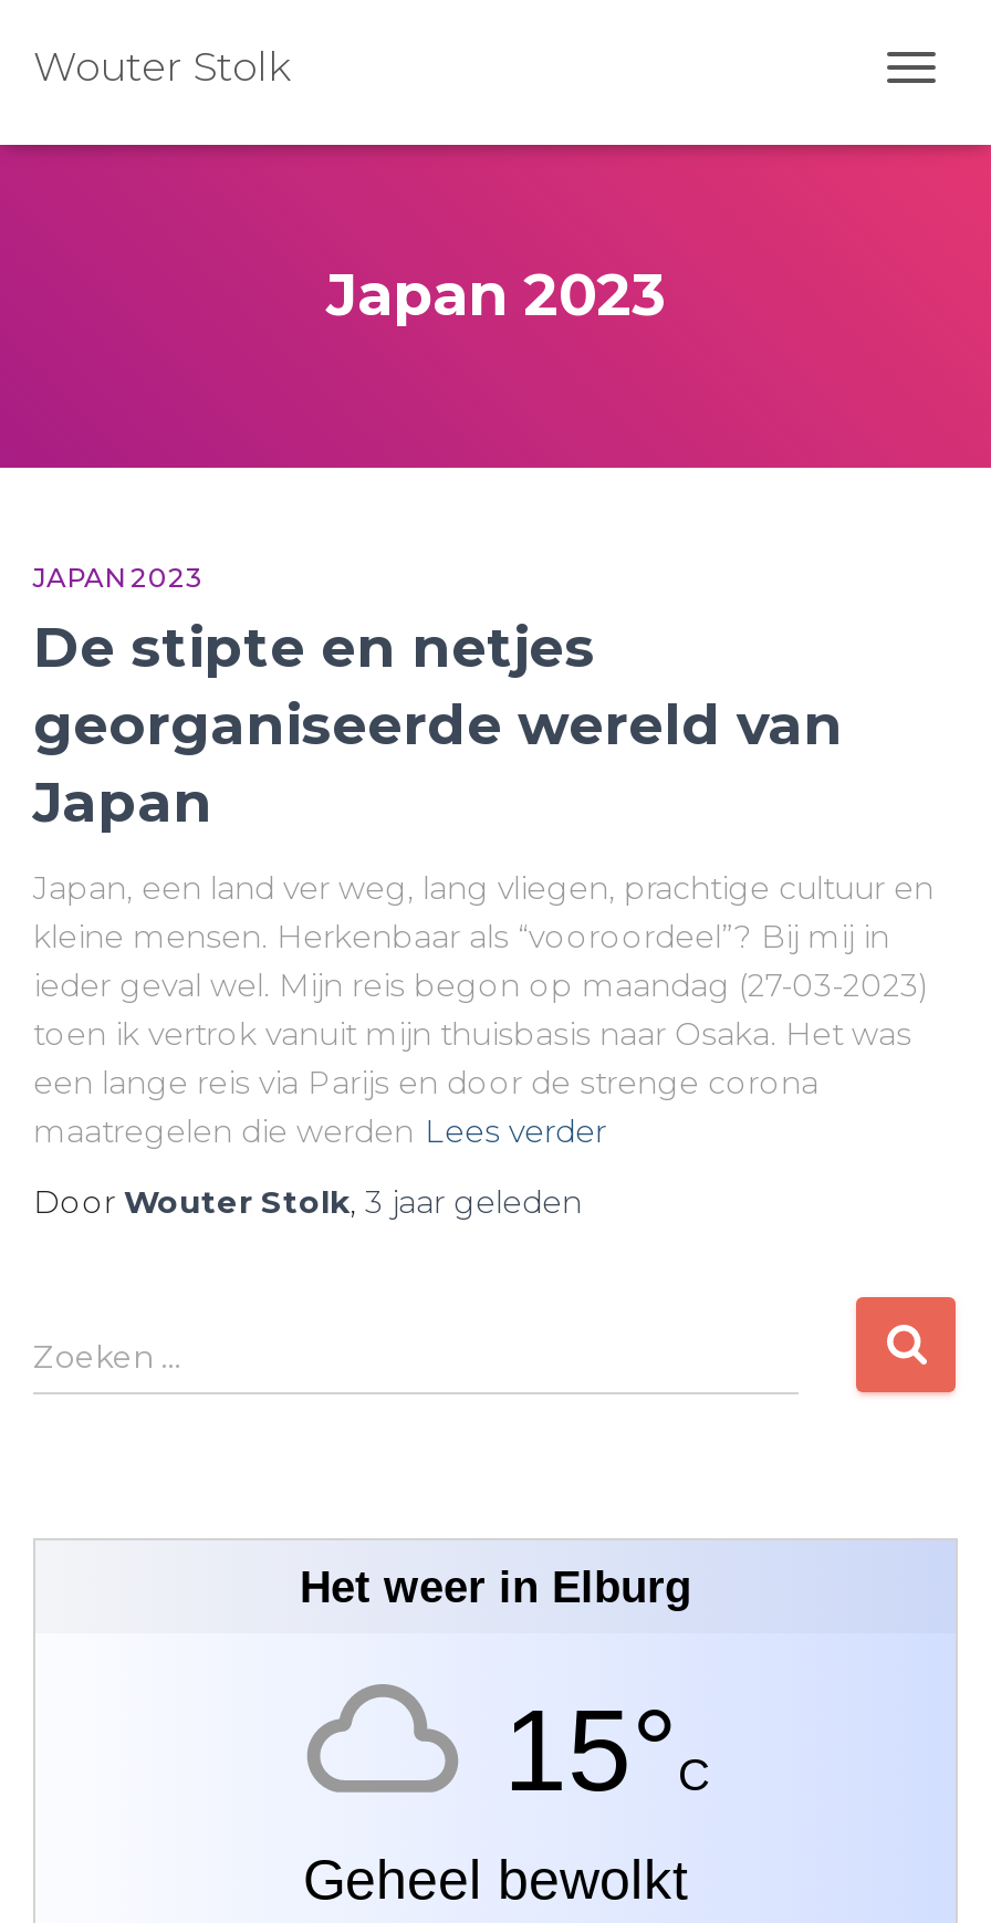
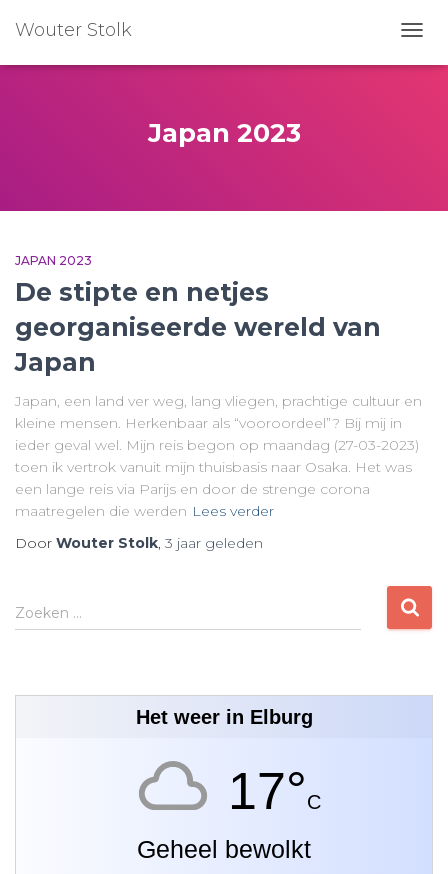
- 15°C
+ 17°C
